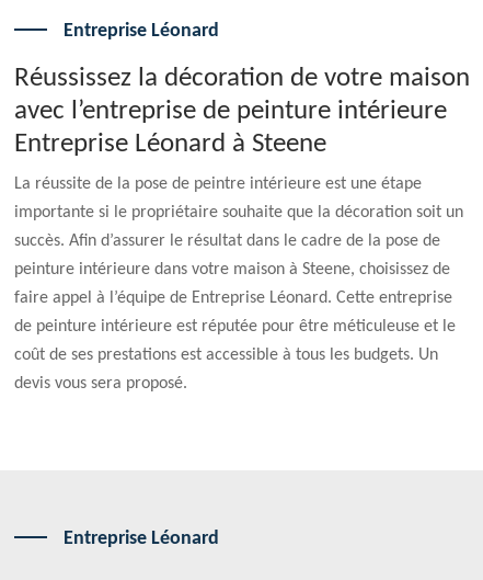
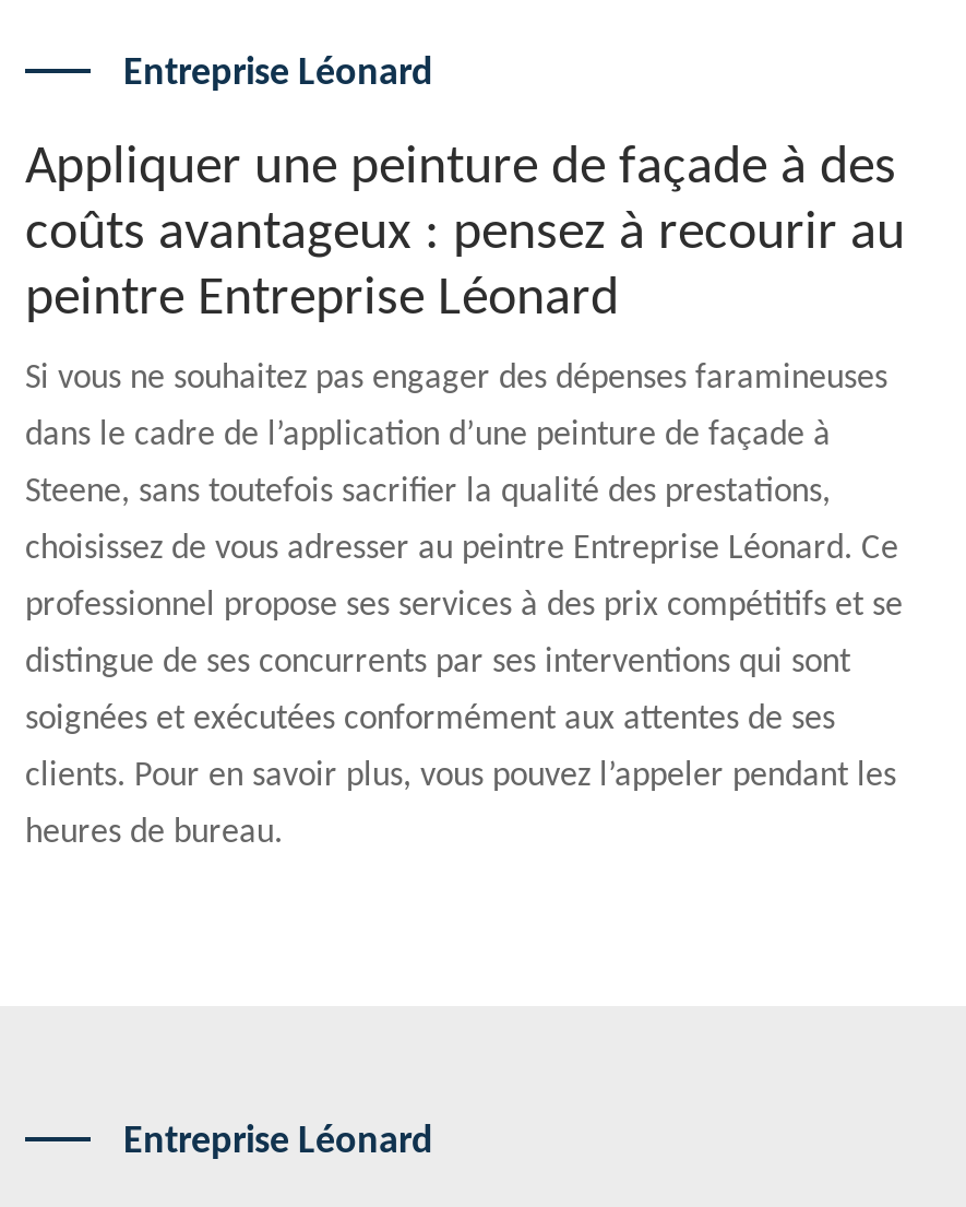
- Réussissez la décoration de votre maison
- avec l’entreprise de peinture intérieure
- Entreprise Léonard à Steene
- La réussite de la pose de peintre intérieure est une étape
- importante si le propriétaire souhaite que la décoration soit un
- succès. Afin d’assurer le résultat dans le cadre de la pose de
- peinture intérieure dans votre maison à Steene, choisissez de
- faire appel à l’équipe de Entreprise Léonard. Cette entreprise
- de peinture intérieure est réputée pour être méticuleuse et le
- coût de ses prestations est accessible à tous les budgets. Un
- devis vous sera proposé.
+ Appliquer une peinture de façade à des
+ coûts avantageux : pensez à recourir au
+ peintre Entreprise Léonard
+ Si vous ne souhaitez pas engager des dépenses faramineuses
+ dans le cadre de l’application d’une peinture de façade à
+ Steene, sans toutefois sacrifier la qualité des prestations,
+ choisissez de vous adresser au peintre Entreprise Léonard. Ce
+ professionnel propose ses services à des prix compétitifs et se
+ distingue de ses concurrents par ses interventions qui sont
+ soignées et exécutées conformément aux attentes de ses
+ clients. Pour en savoir plus, vous pouvez l’appeler pendant les
+ heures de bureau.
